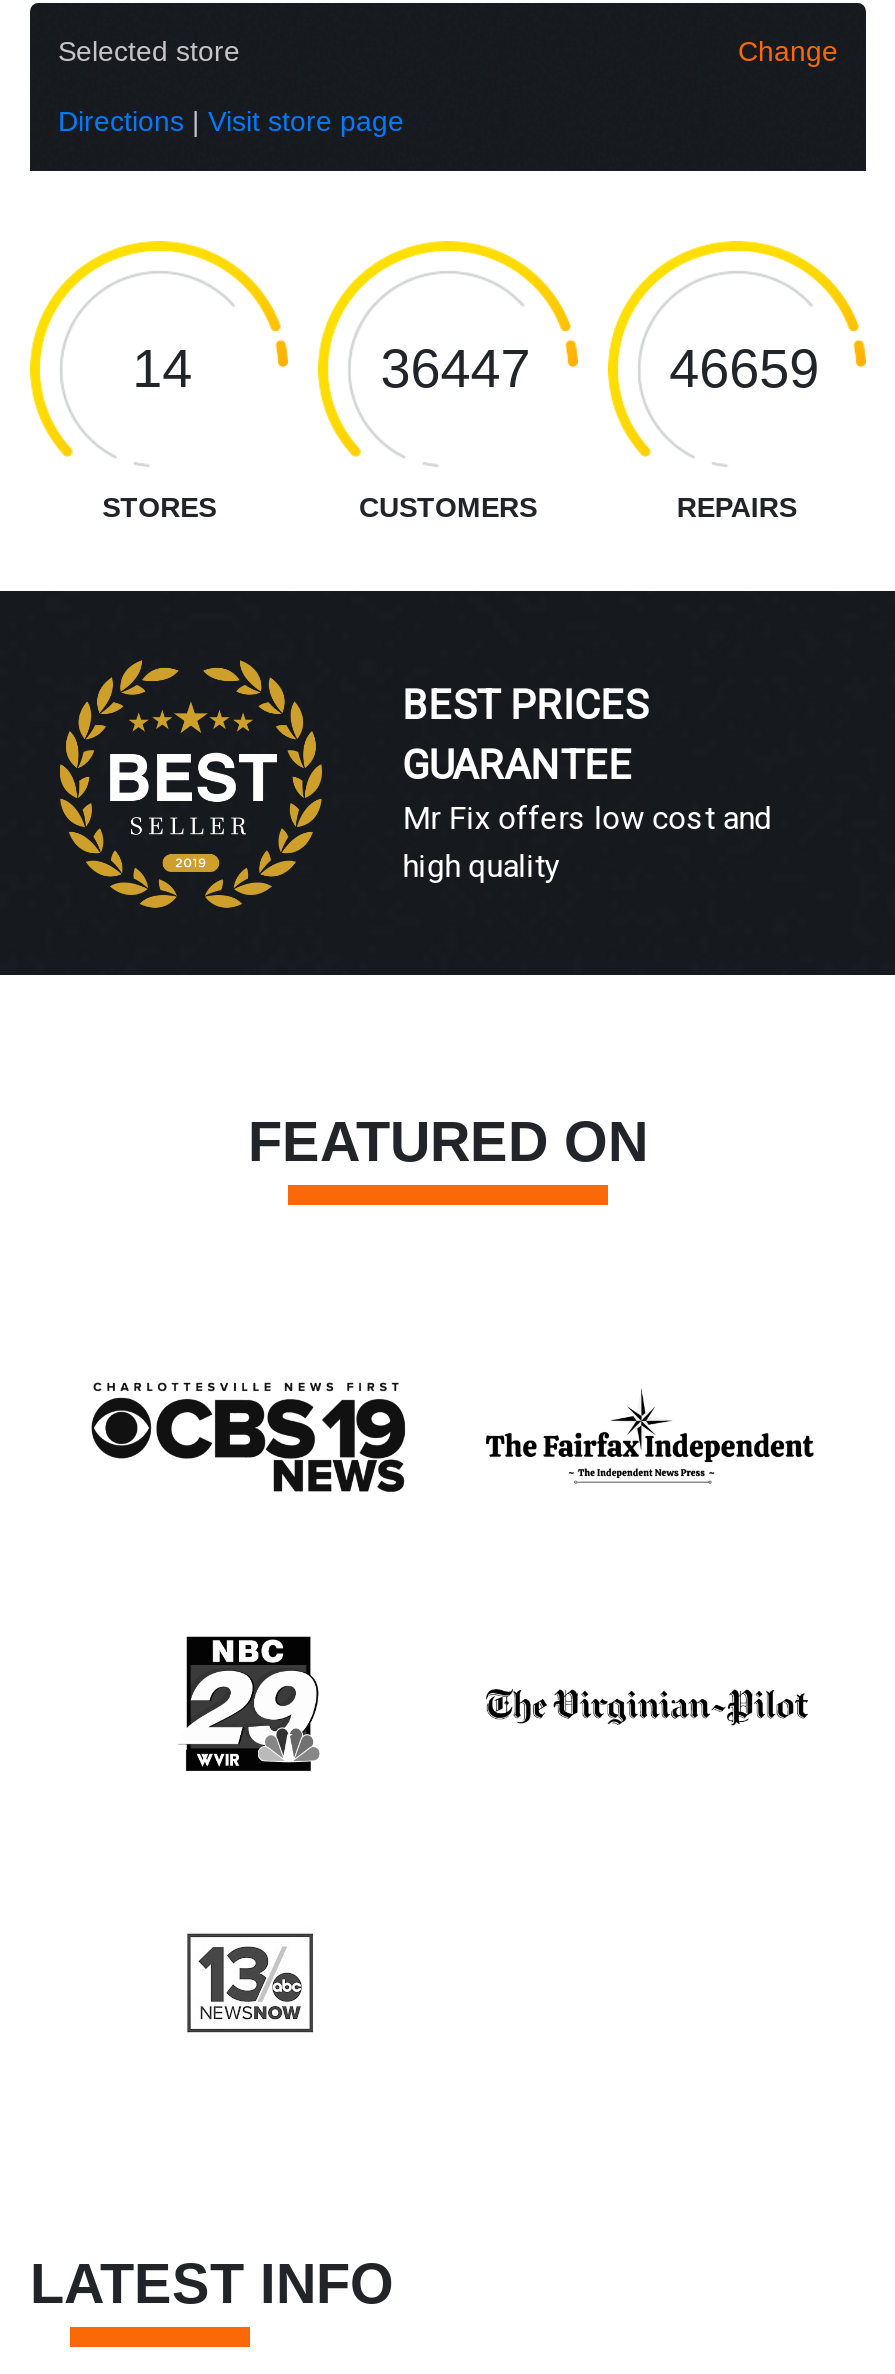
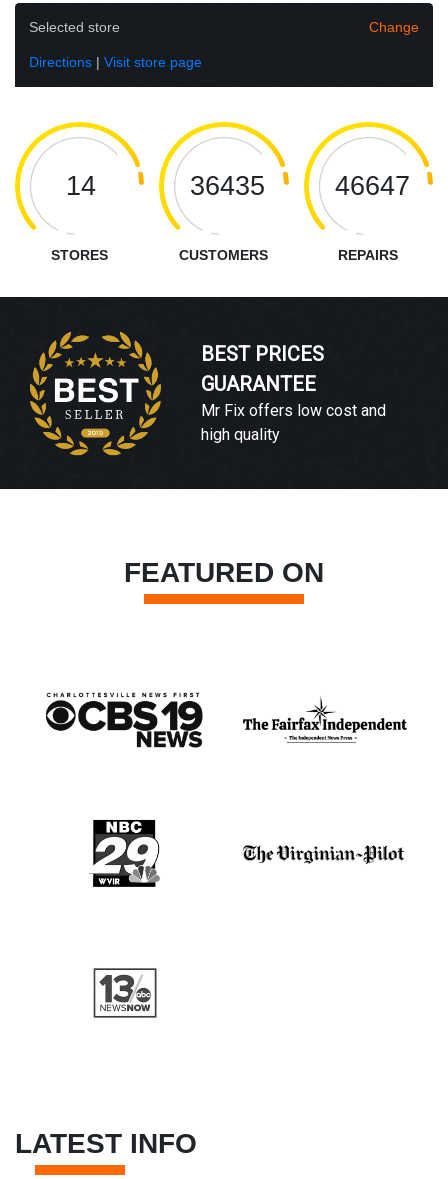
- 36447
+ 36435

- 46659
+ 46647
